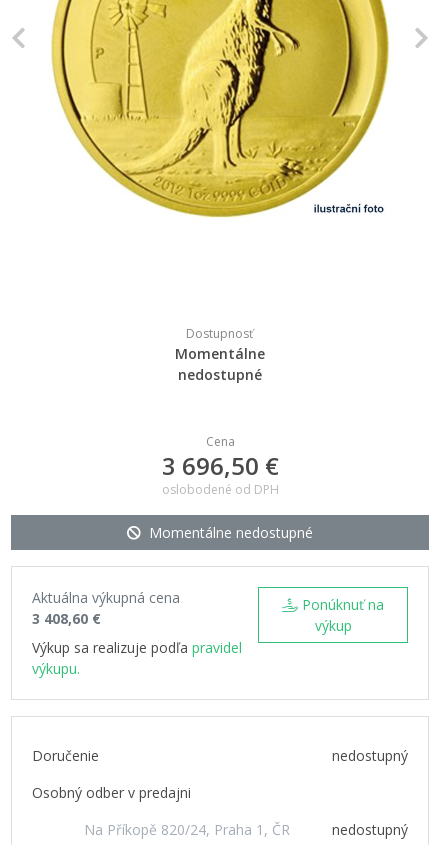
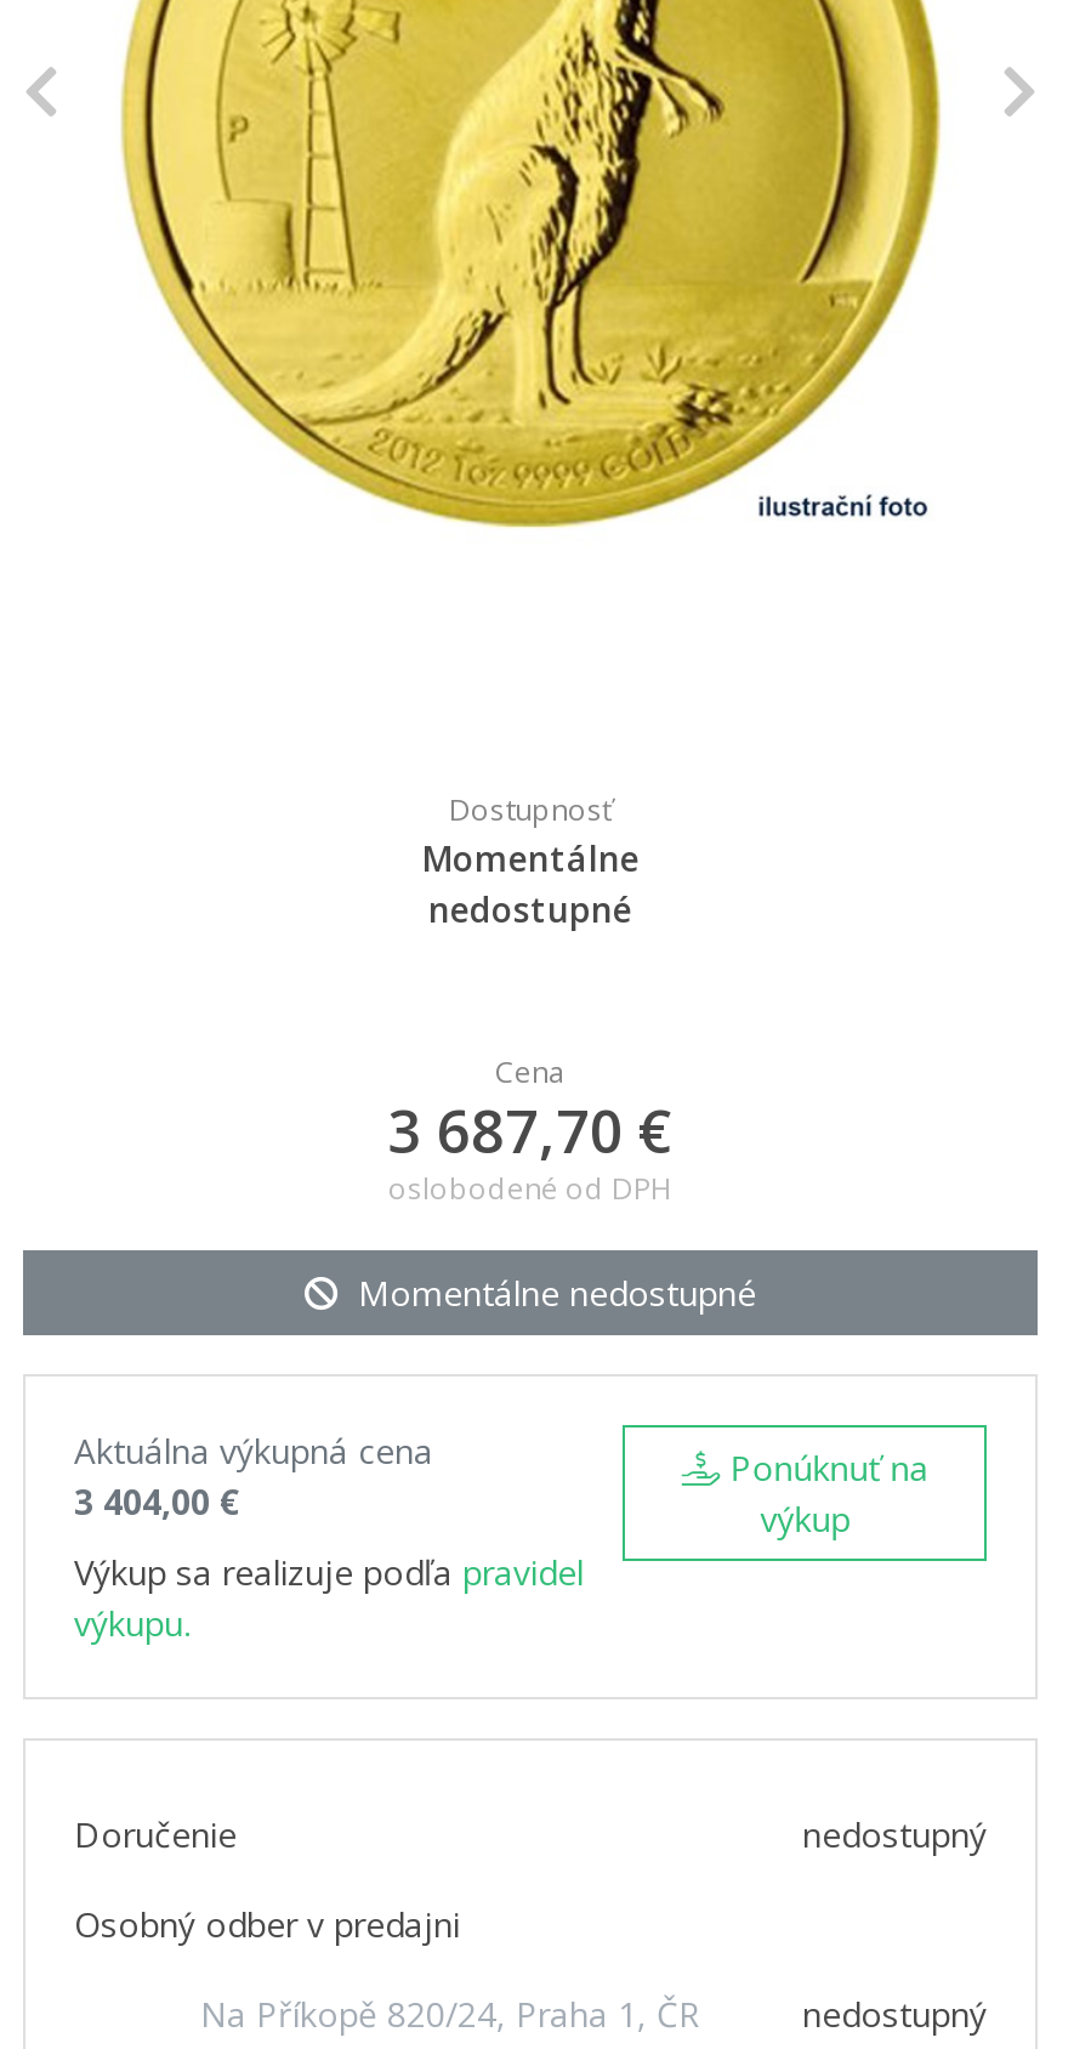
- 3 696,50 €
+ 3 687,70 €

- 3 408,60 €
+ 3 404,00 €
